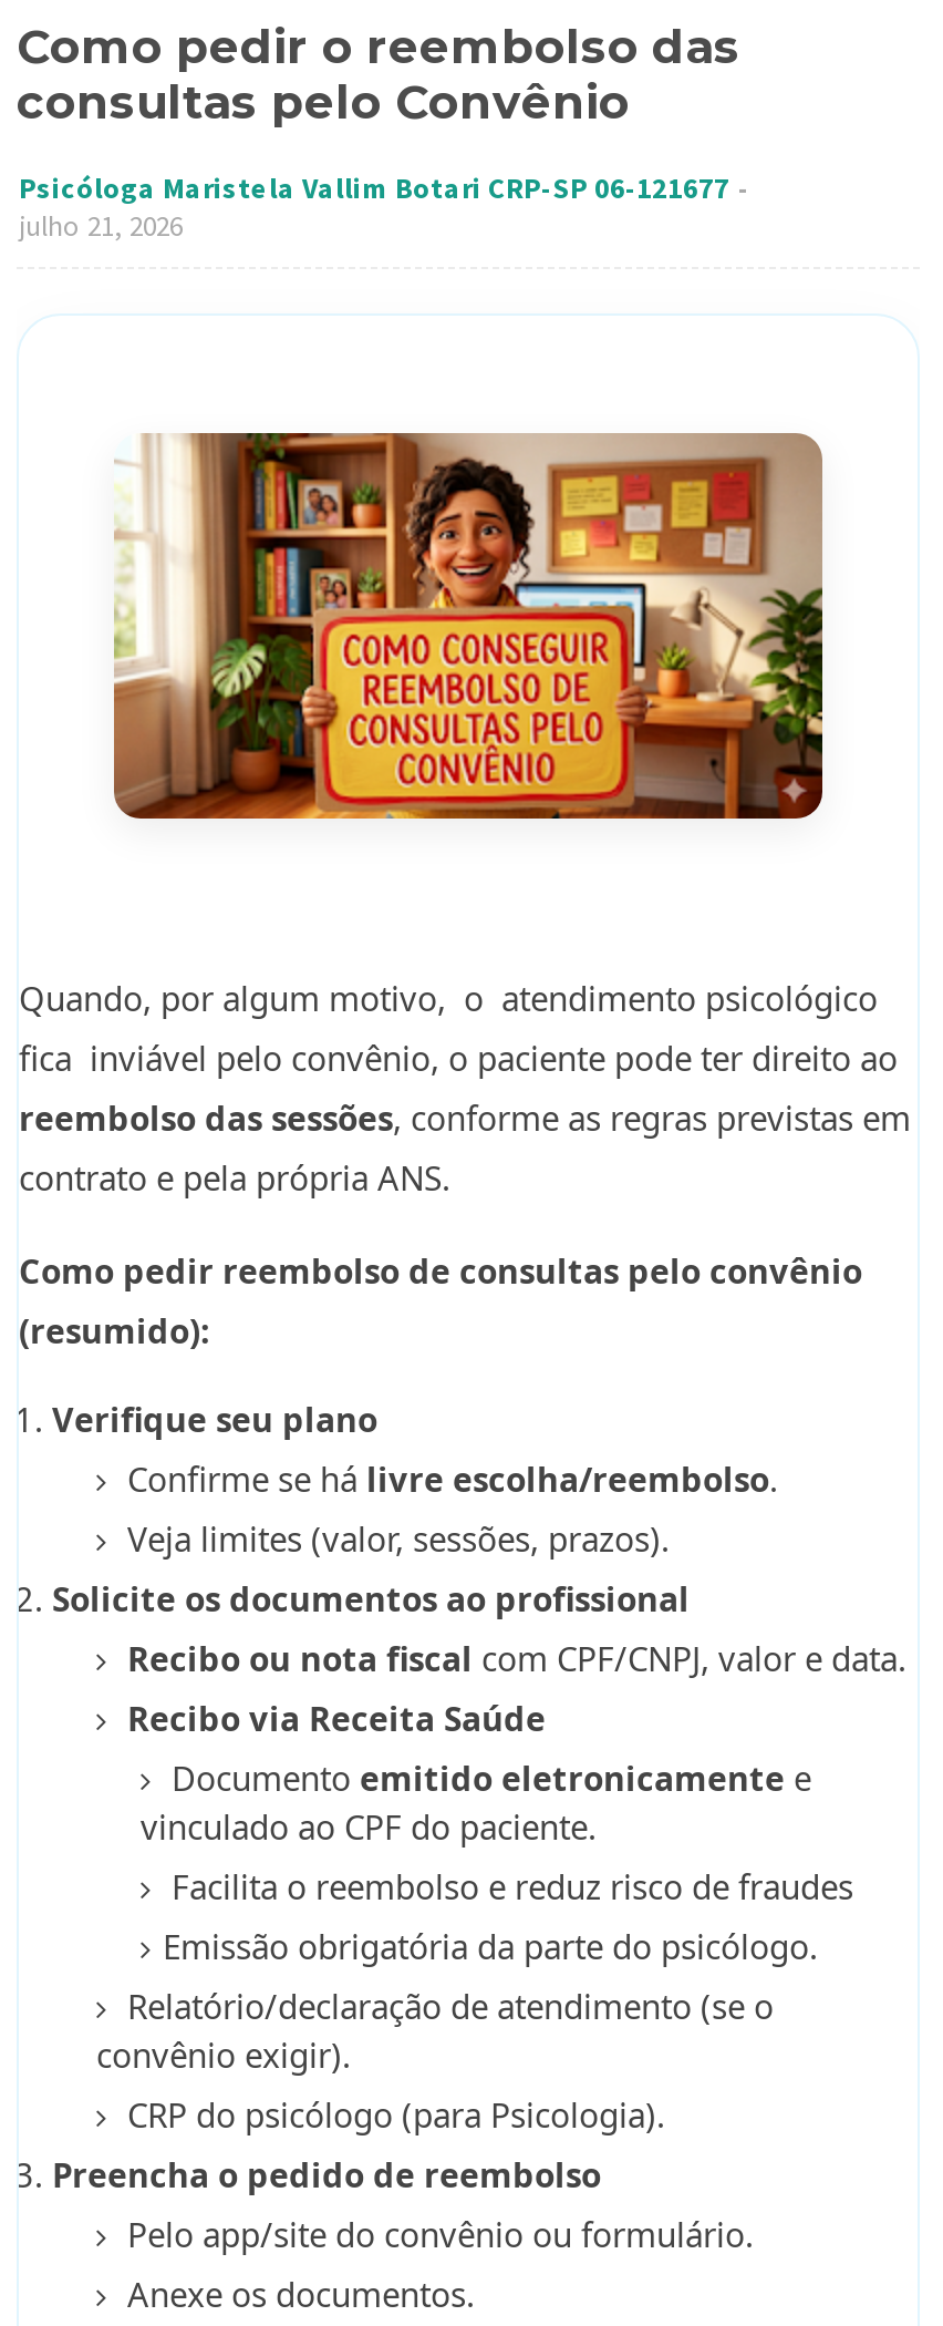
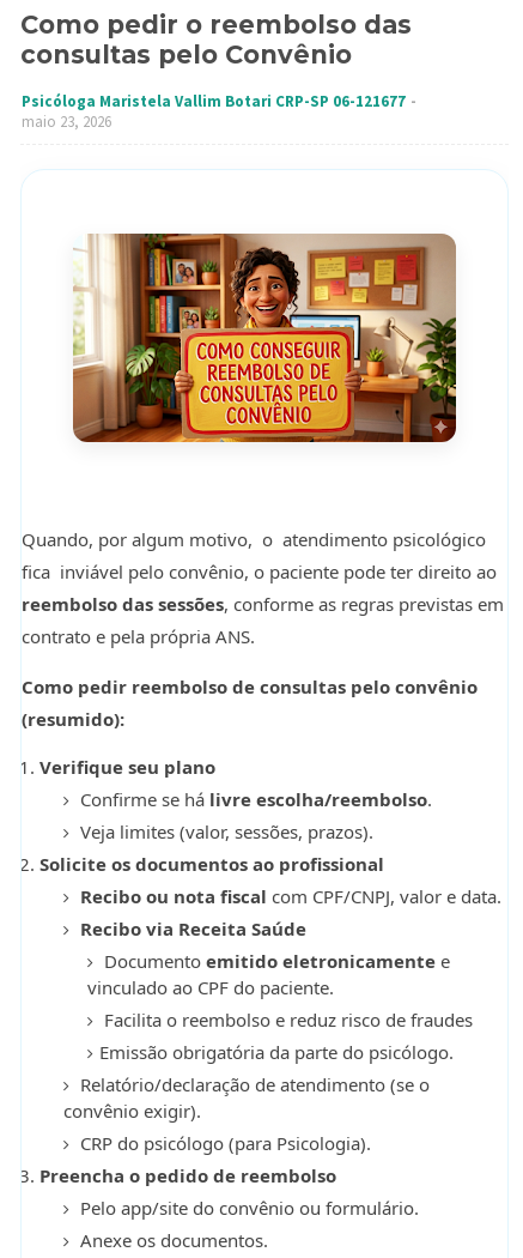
- julho 21, 2026
+ maio 23, 2026
